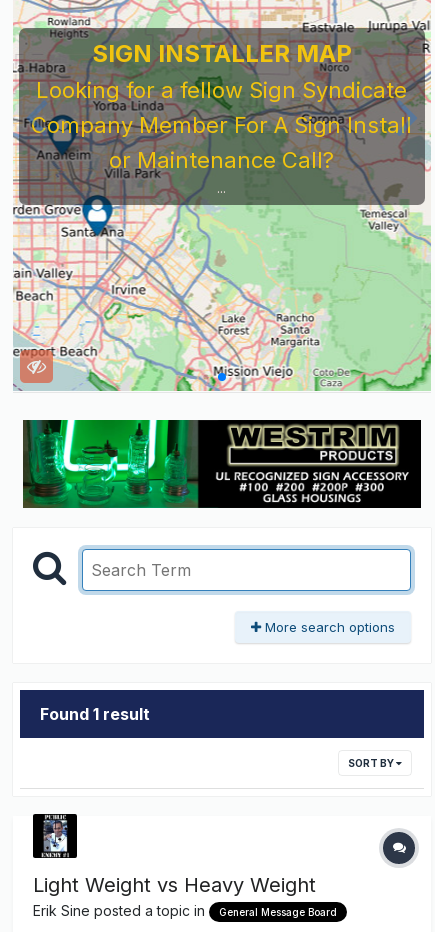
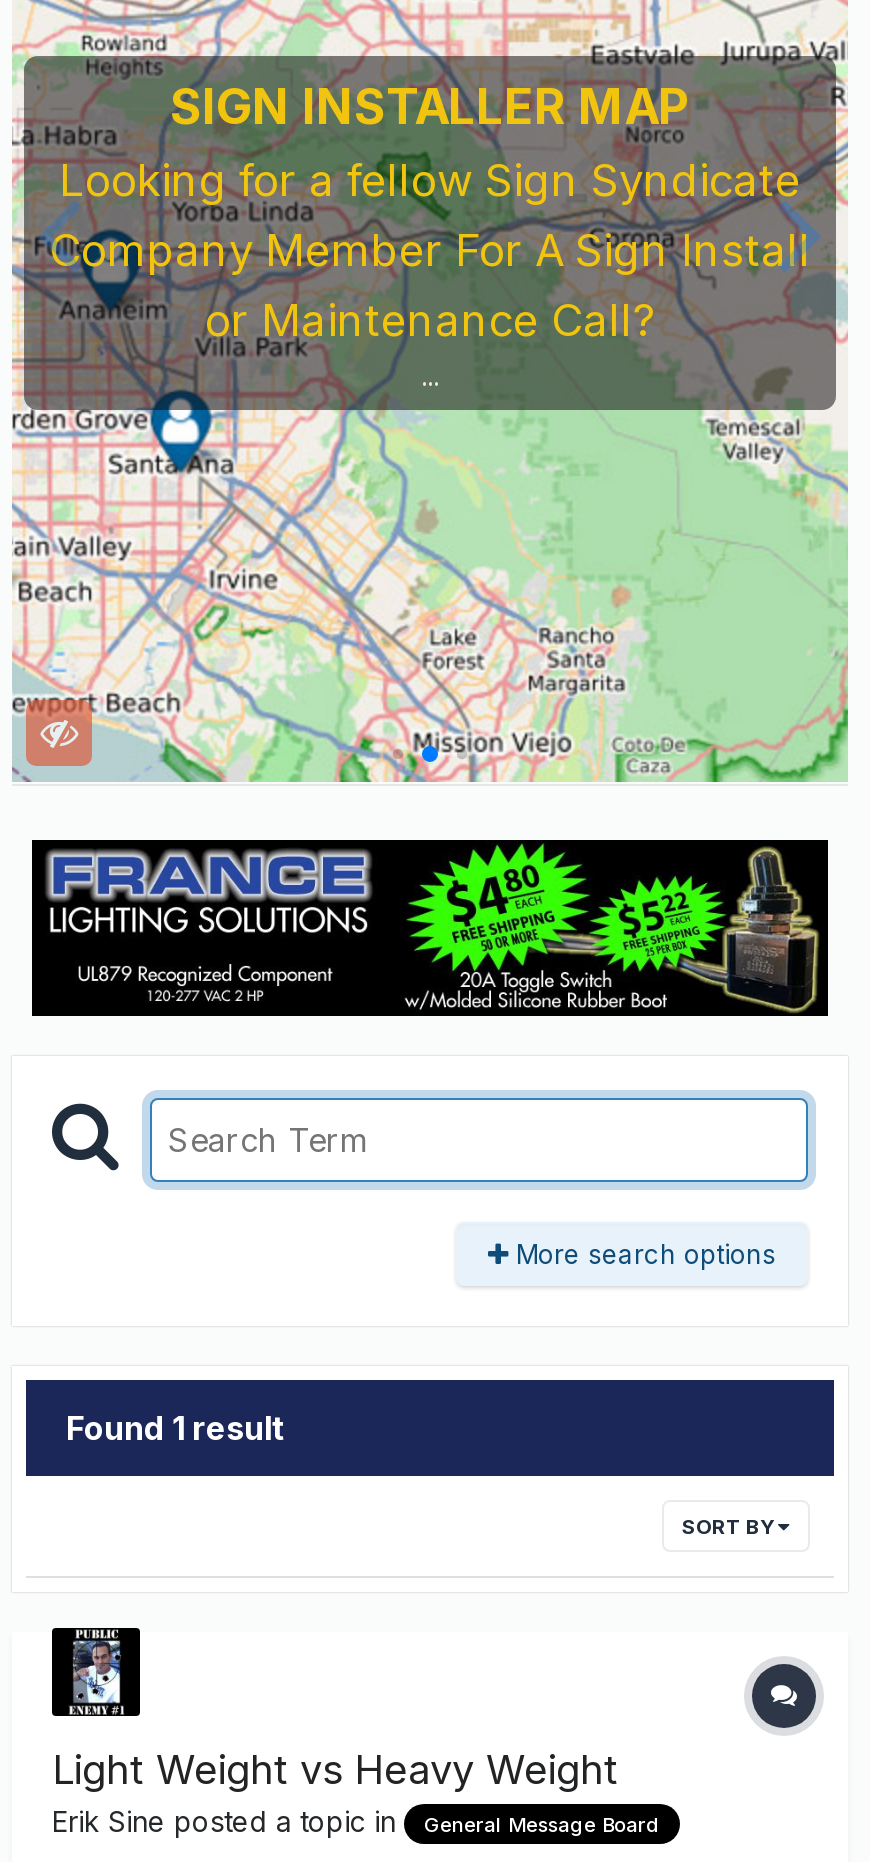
- [image]
+ [image]

- [image]
+ [image]
